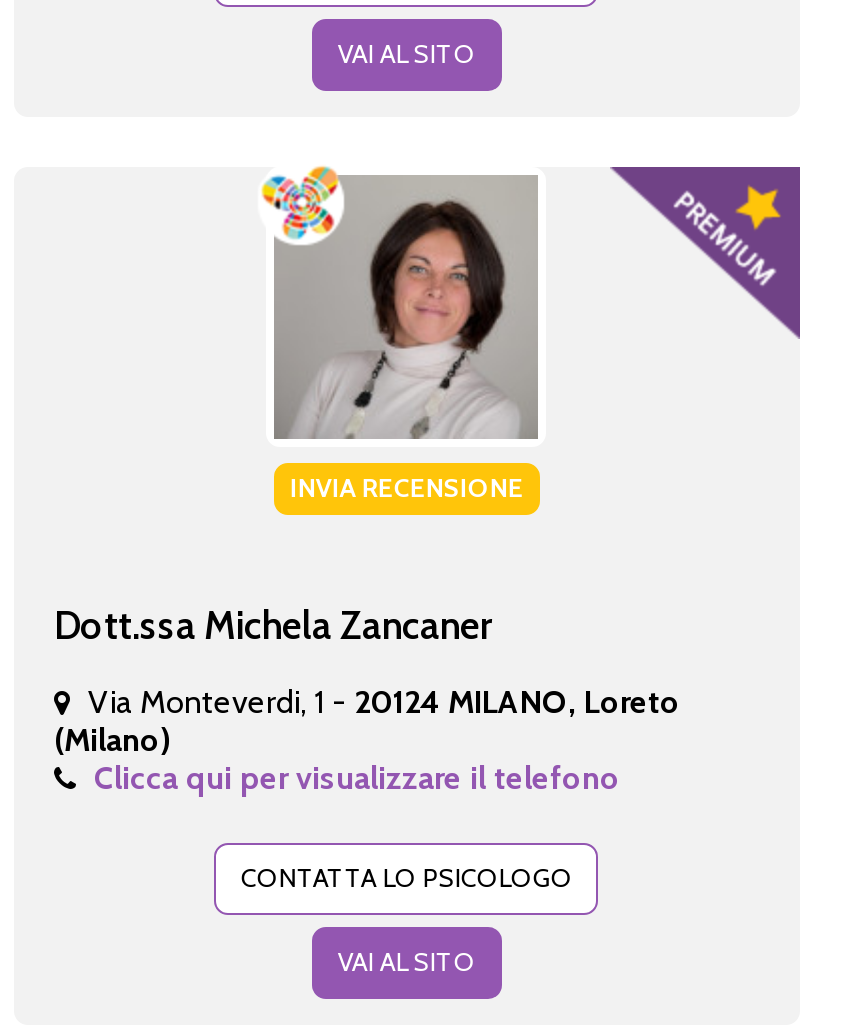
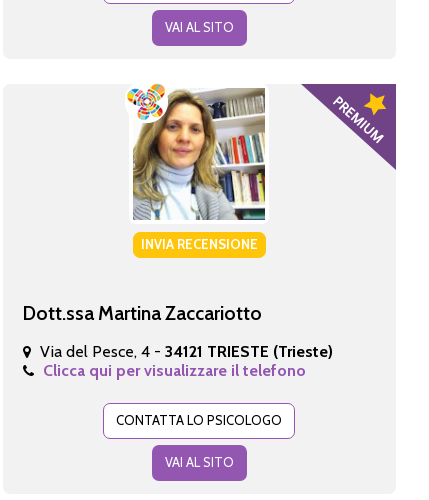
- [image]
+ [image]

- Dott.ssa Michela Zancaner
+ Dott.ssa Martina Zaccariotto

- Via Monteverdi, 1 - 20124 MILANO, Loreto
- (Milano)
+ Via del Pesce, 4 - 34121 TRIESTE (Trieste)
